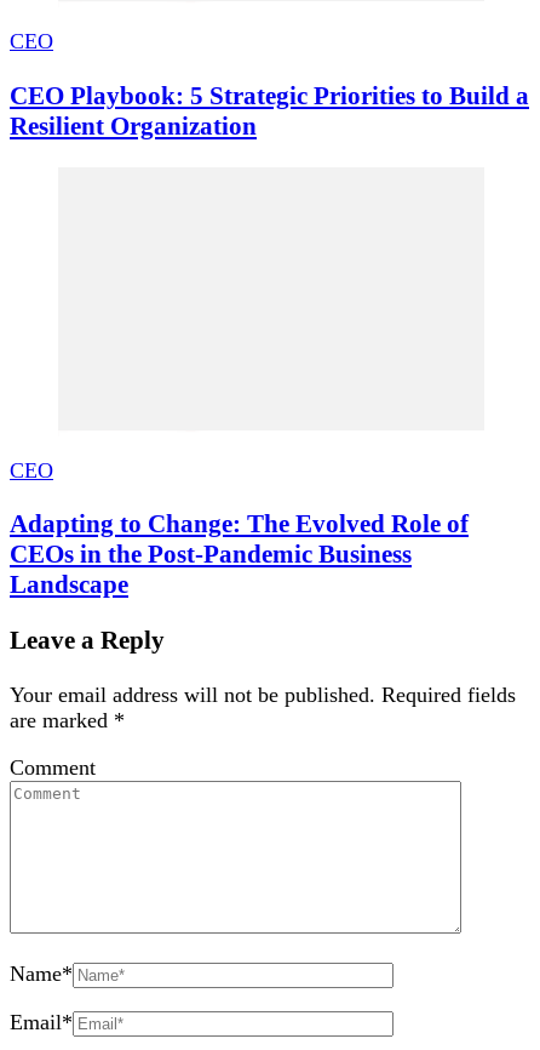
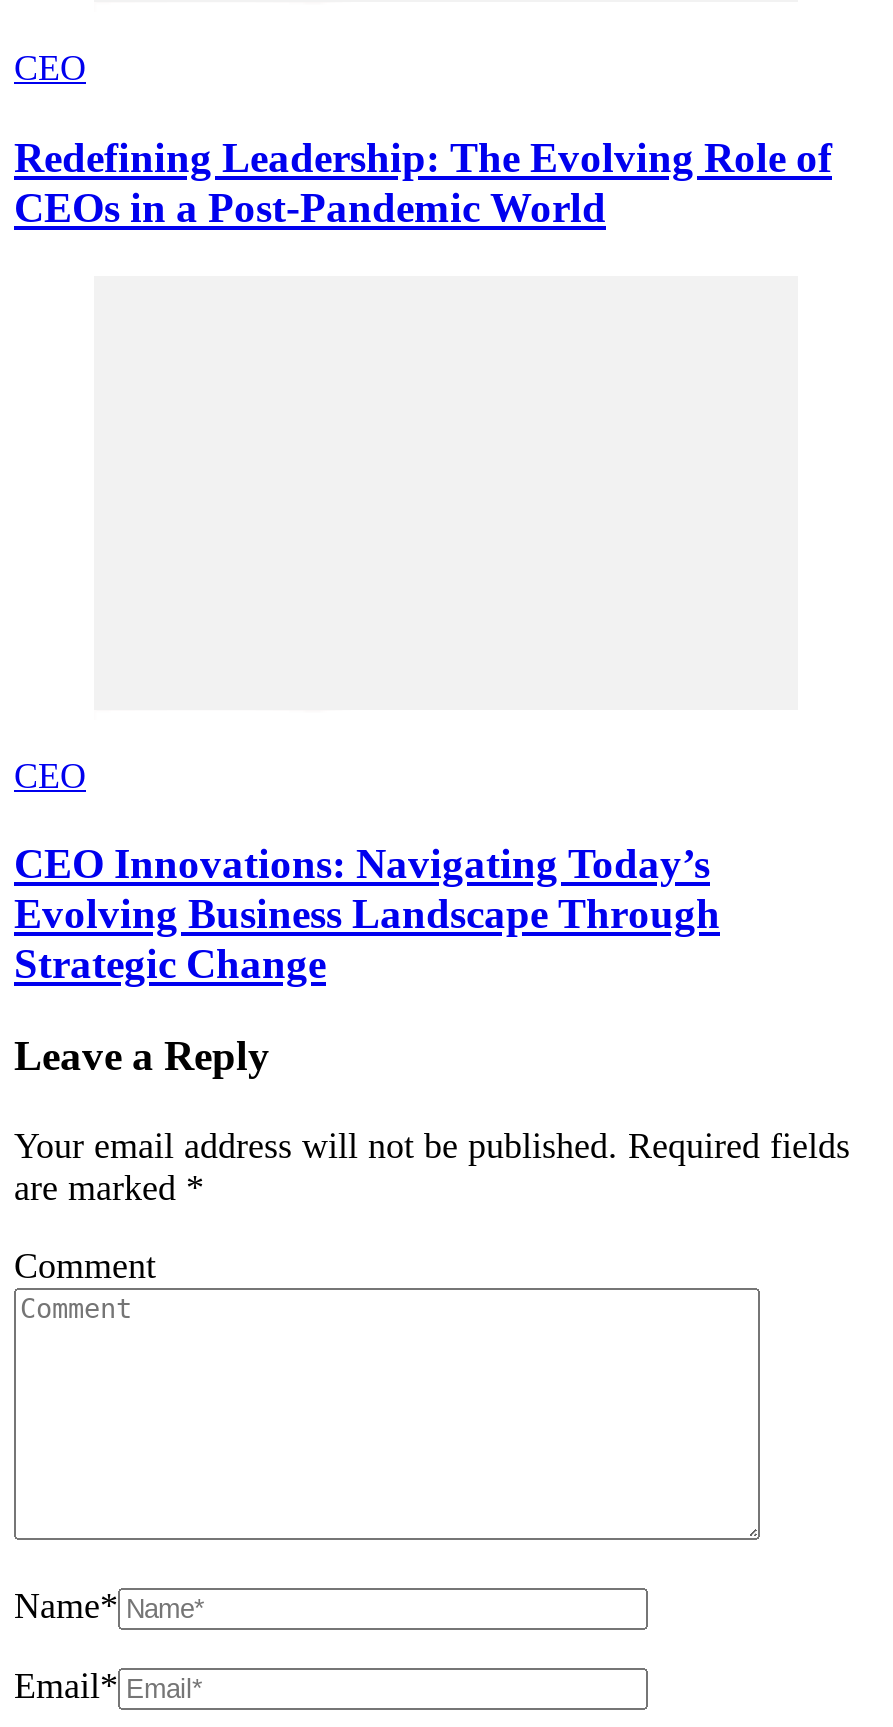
- CEO Playbook: 5 Strategic Priorities to Build a
- Resilient Organization
+ Redefining Leadership: The Evolving Role of
+ CEOs in a Post-Pandemic World

- Adapting to Change: The Evolved Role of
- CEOs in the Post-Pandemic Business
- Landscape
+ CEO Innovations: Navigating Today’s
+ Evolving Business Landscape Through
+ Strategic Change
